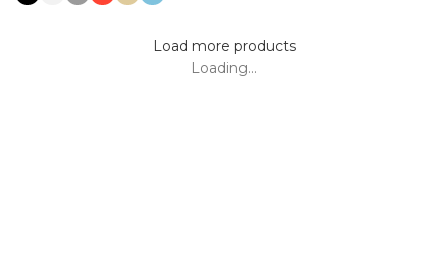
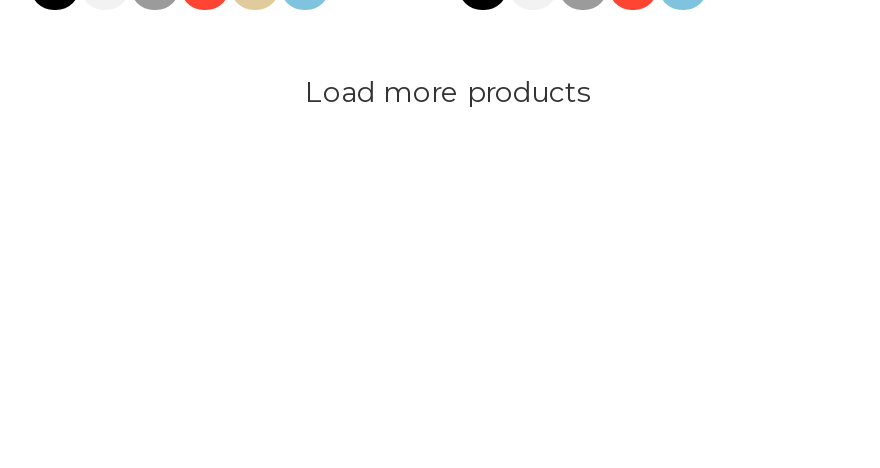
- Loading...
